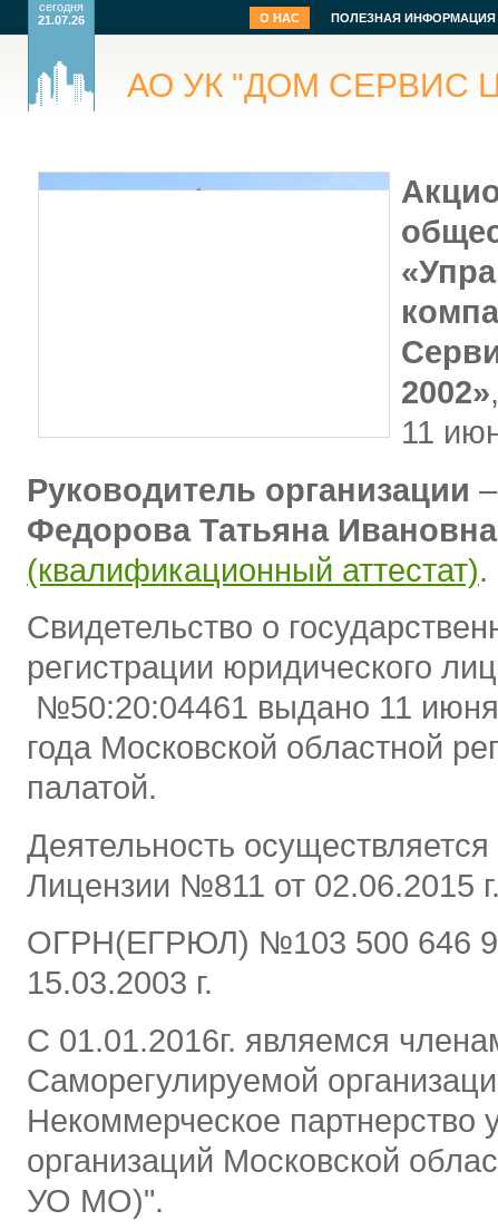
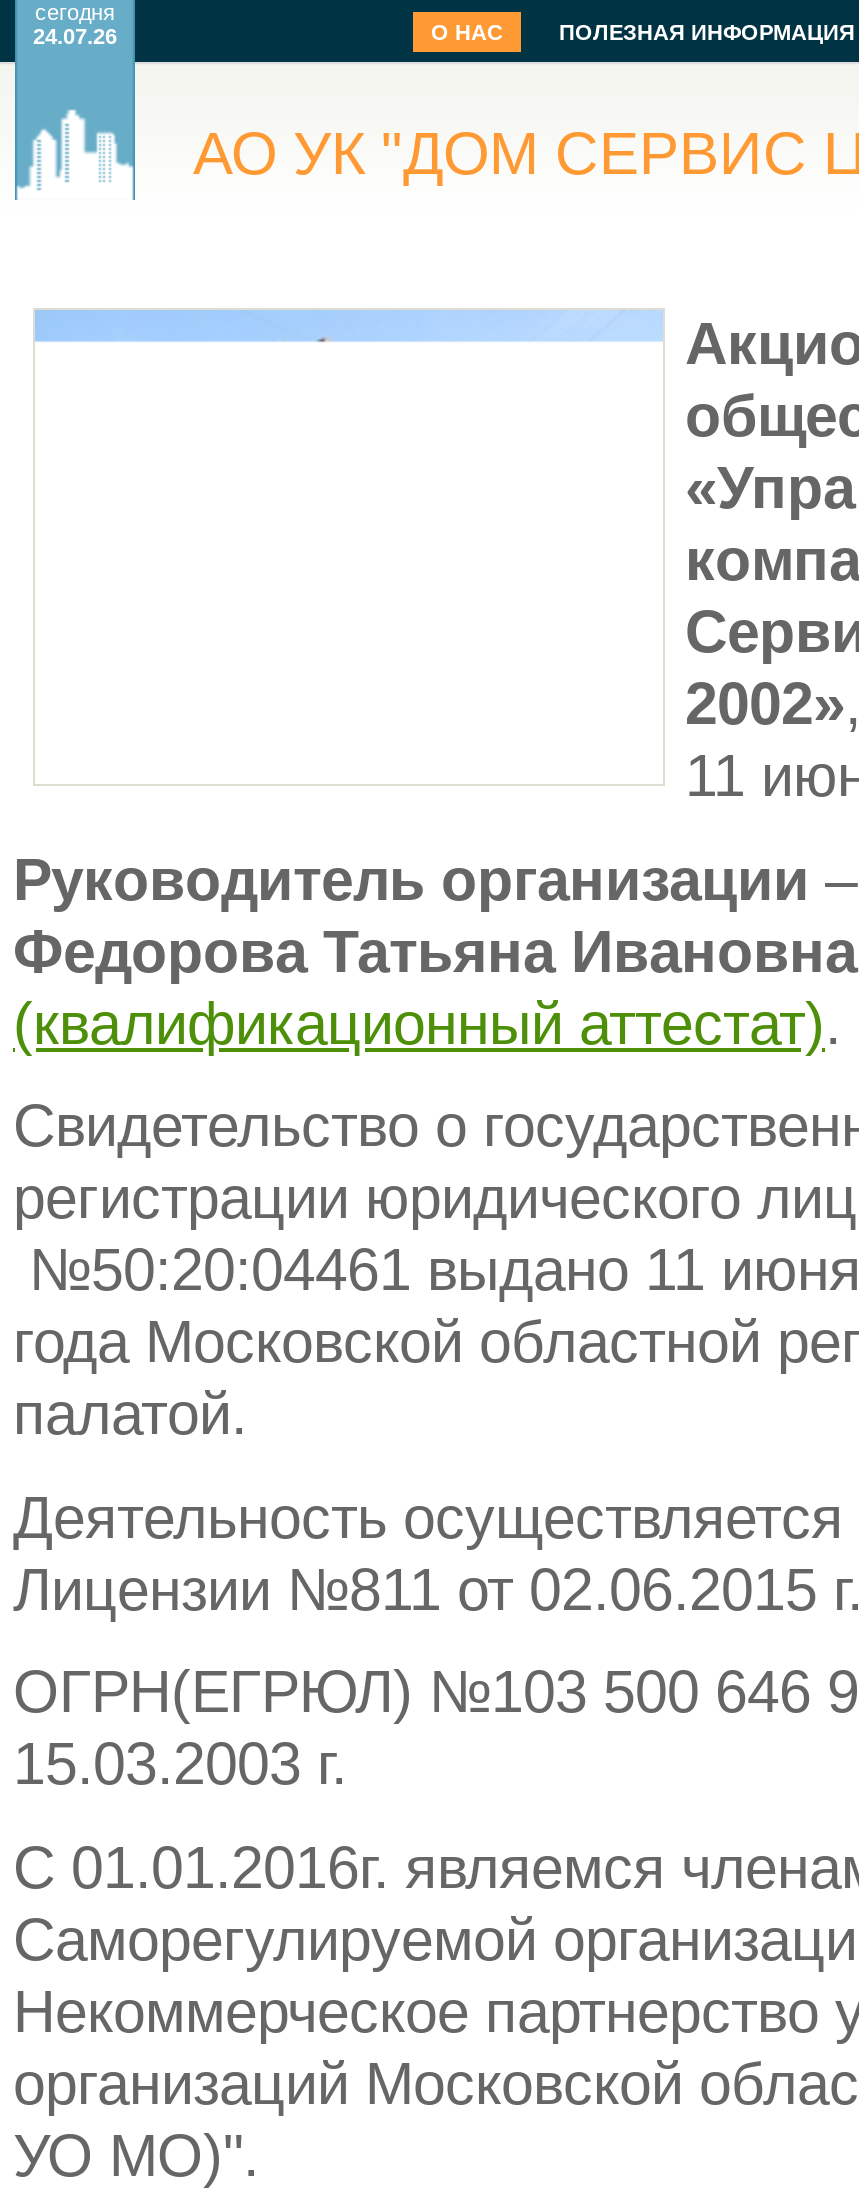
- 21.07.26
+ 24.07.26
